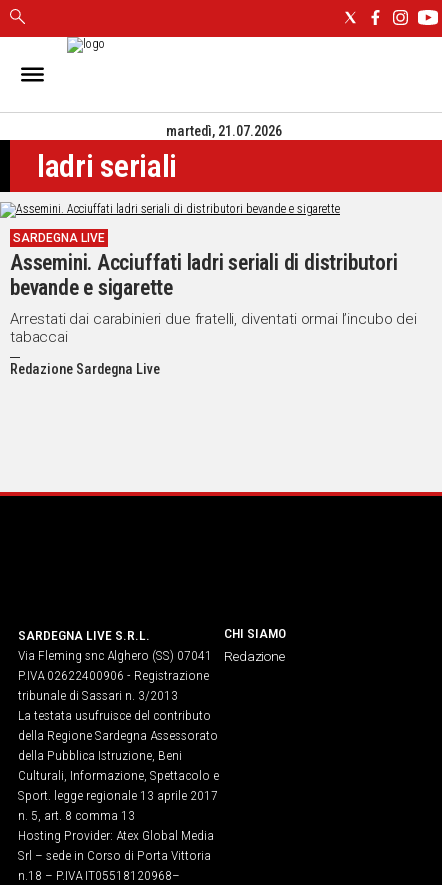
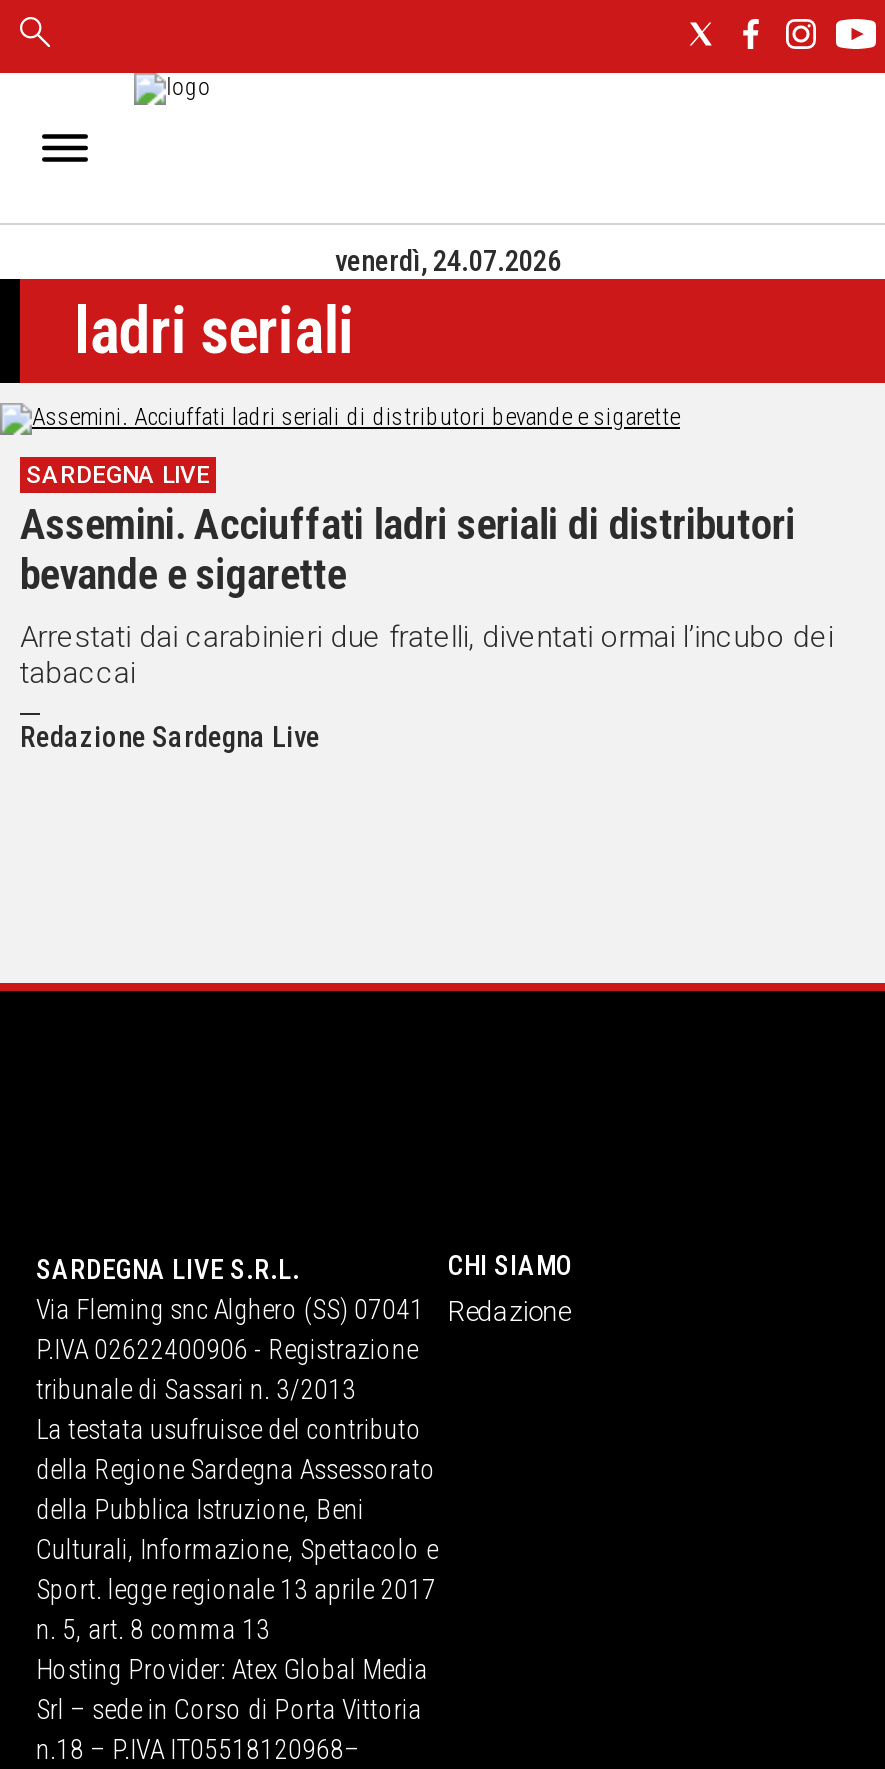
- martedì, 21.07.2026
+ venerdì, 24.07.2026
